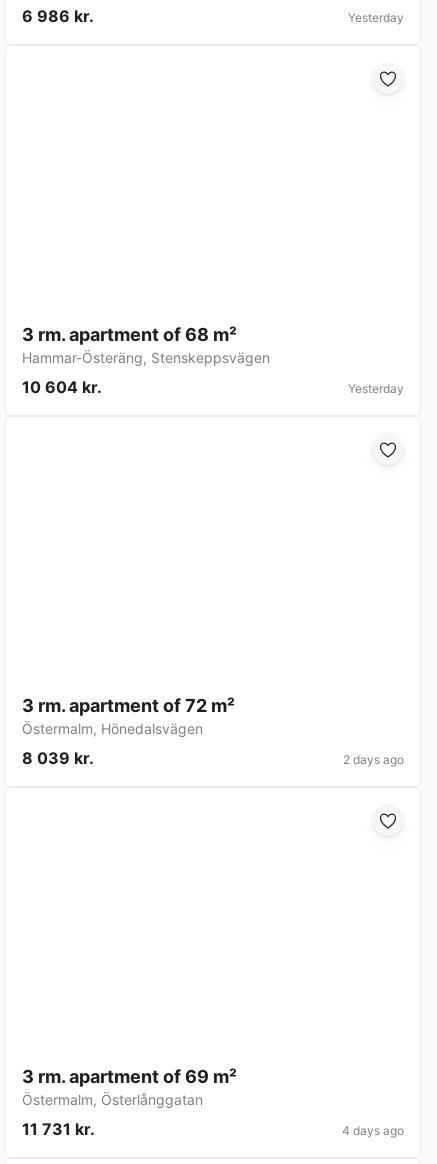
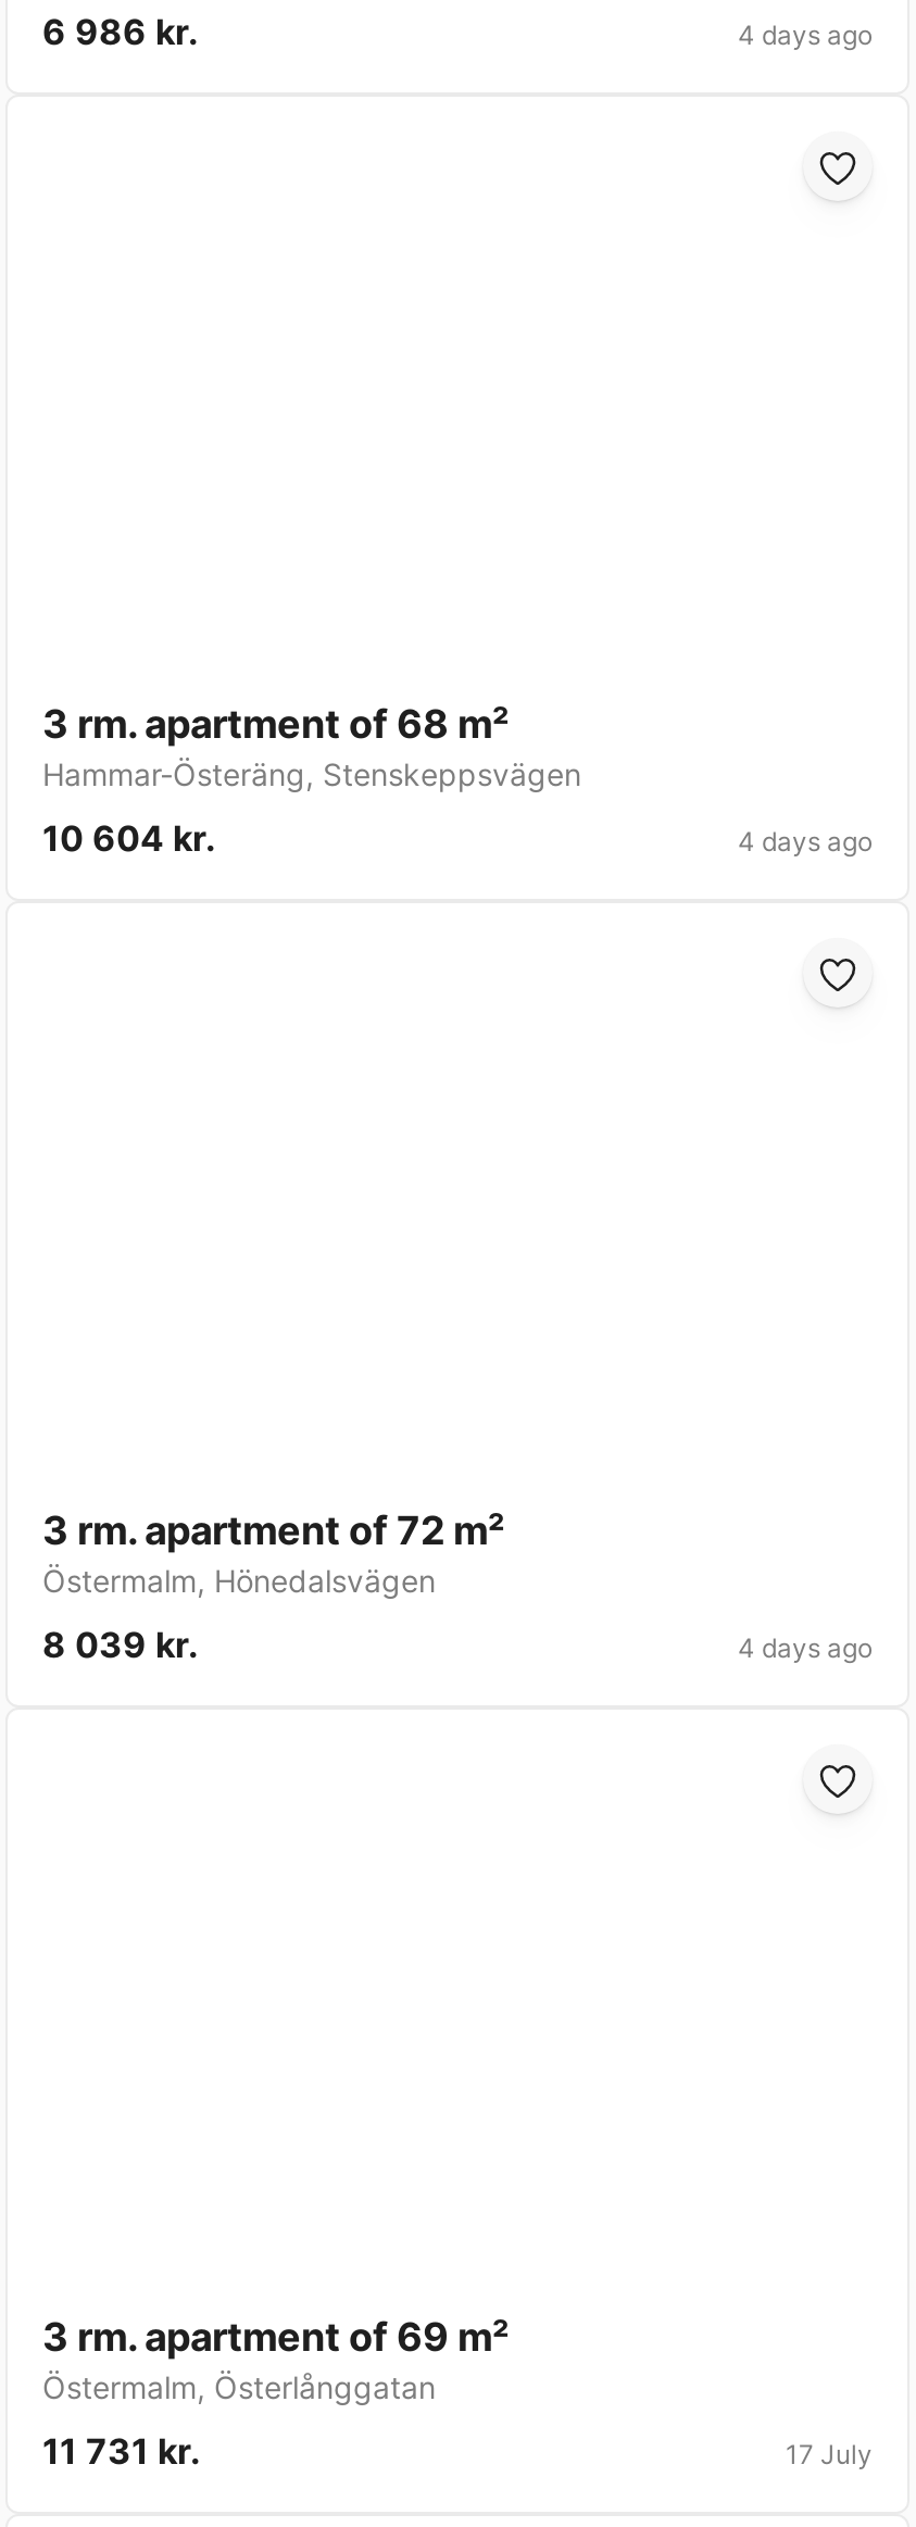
- Yesterday
+ 4 days ago

- Yesterday
+ 4 days ago

- 2 days ago
+ 4 days ago

- 4 days ago
+ 17 July
